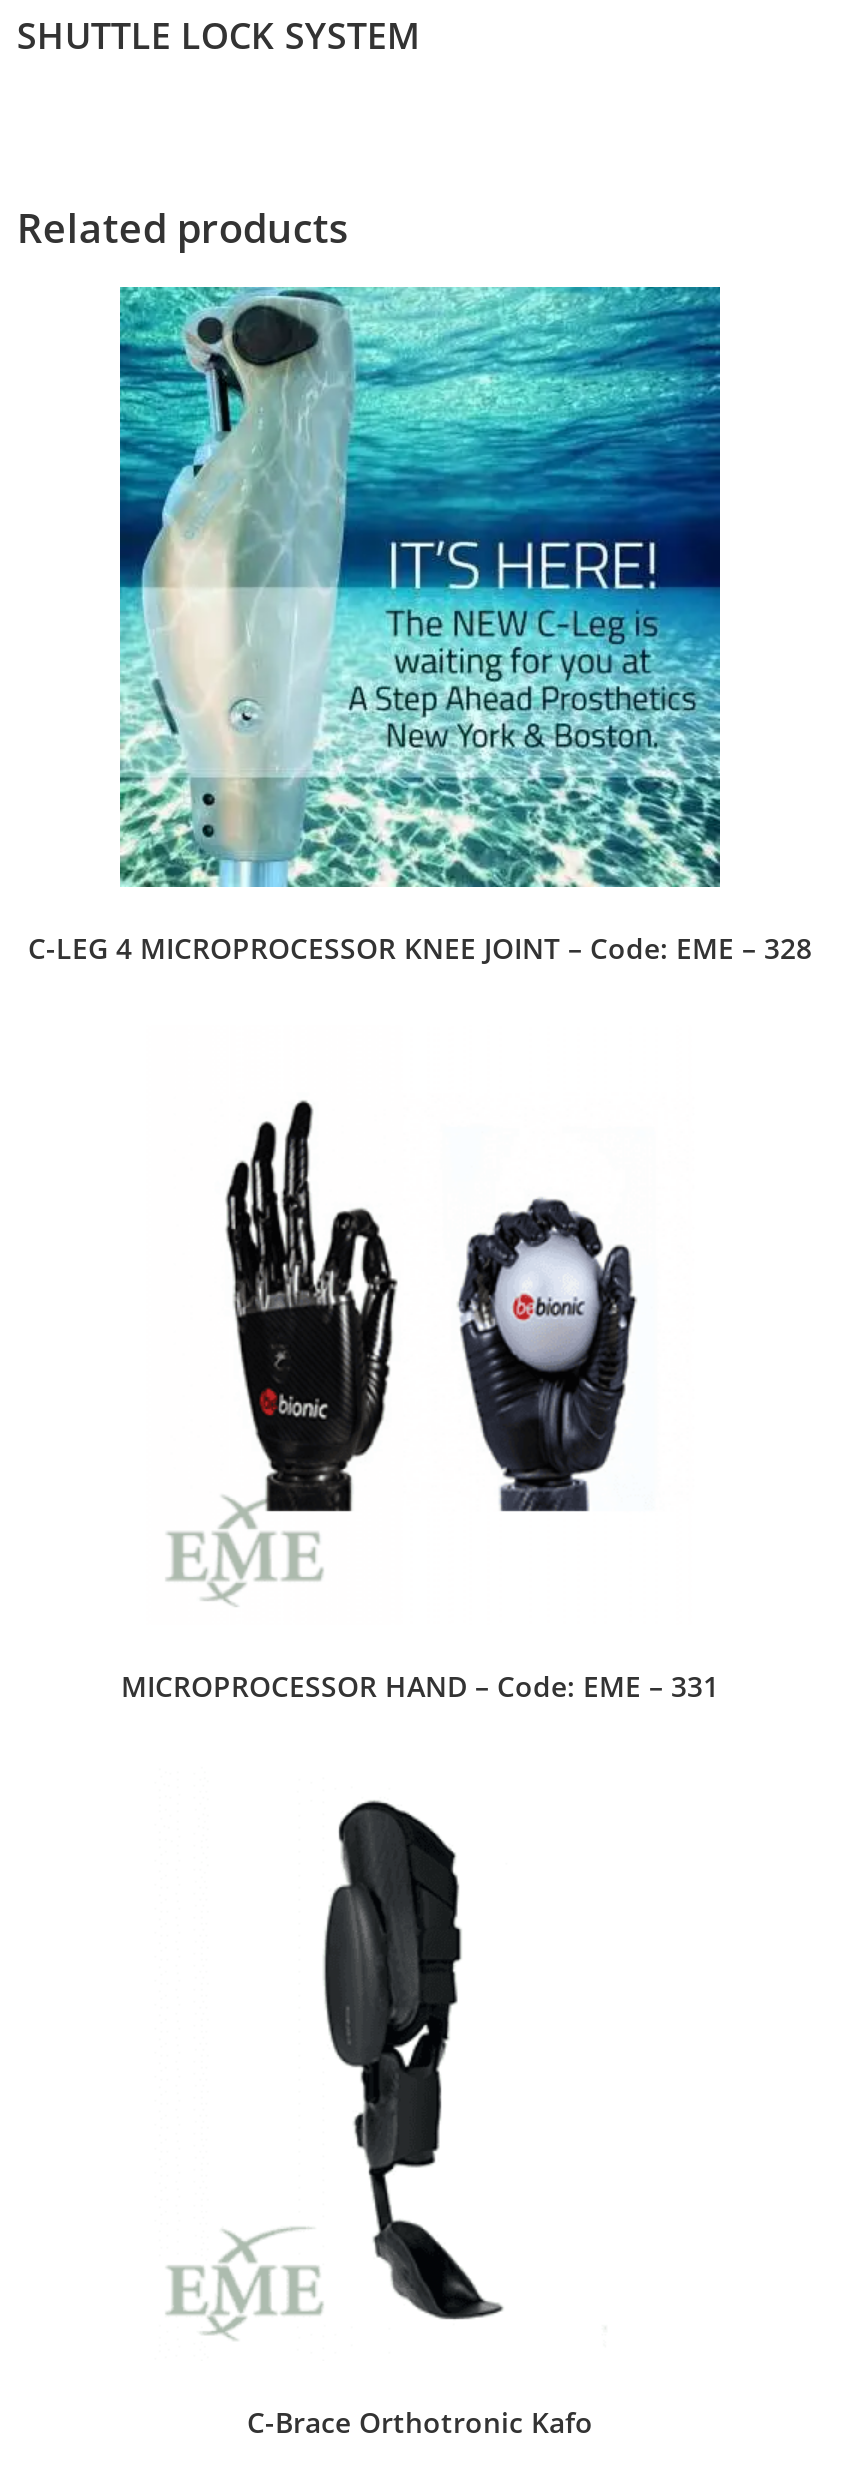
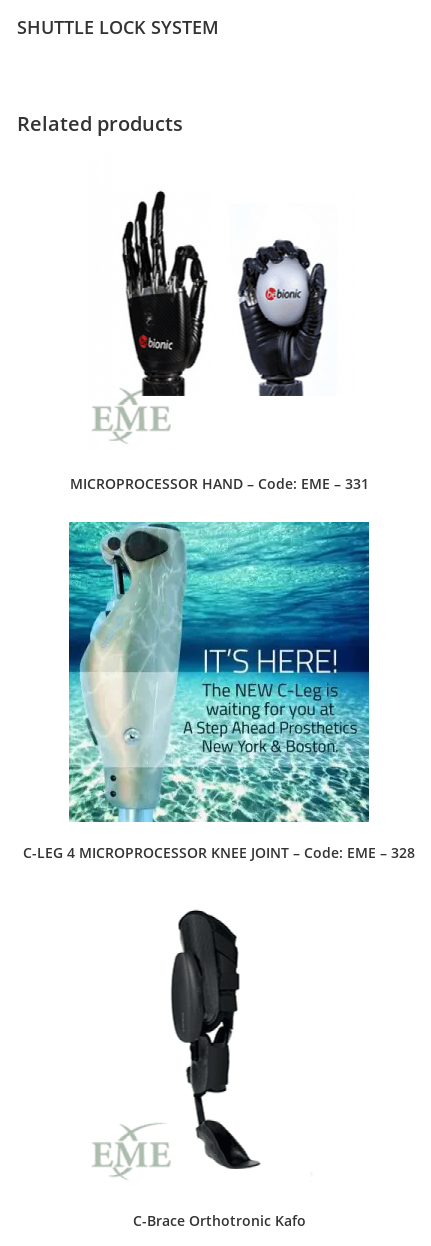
moved down: [image] | C-LEG 4 MICROPROCESSOR KNEE JOINT – Code: EME – 328

moved up: [image] | MICROPROCESSOR HAND – Code: EME – 331
